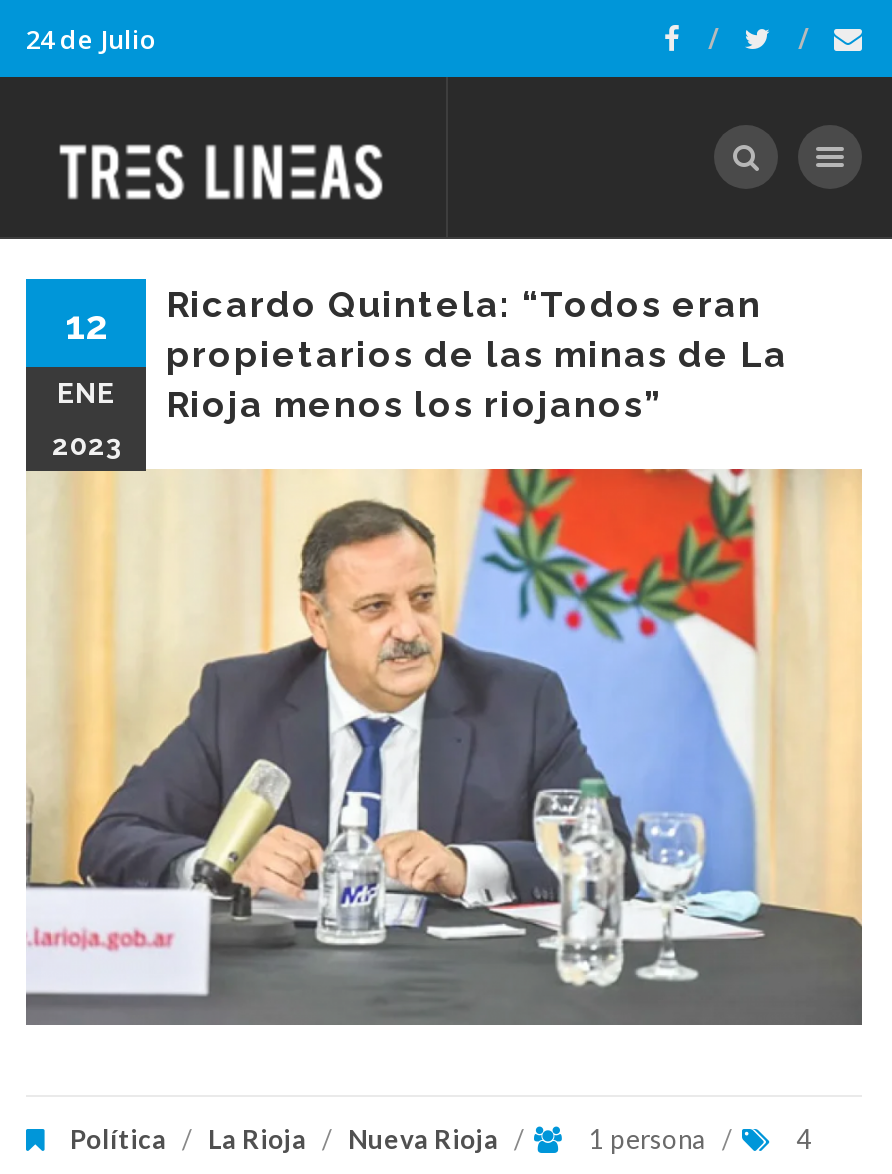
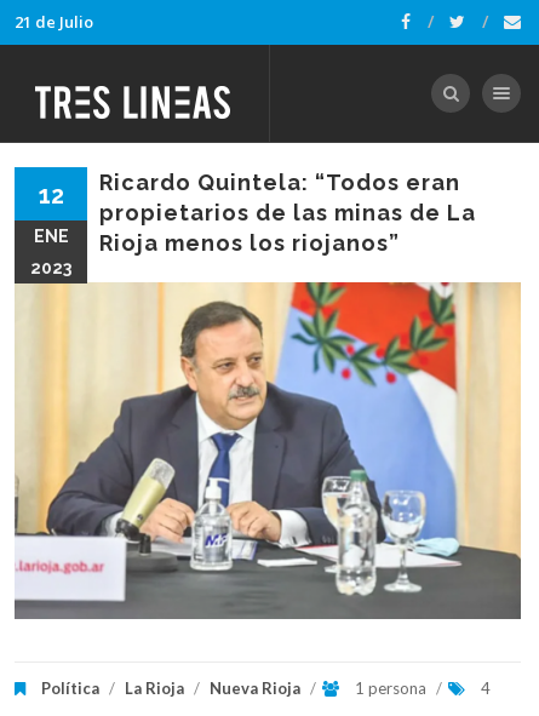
- 24 de Julio
+ 21 de Julio
